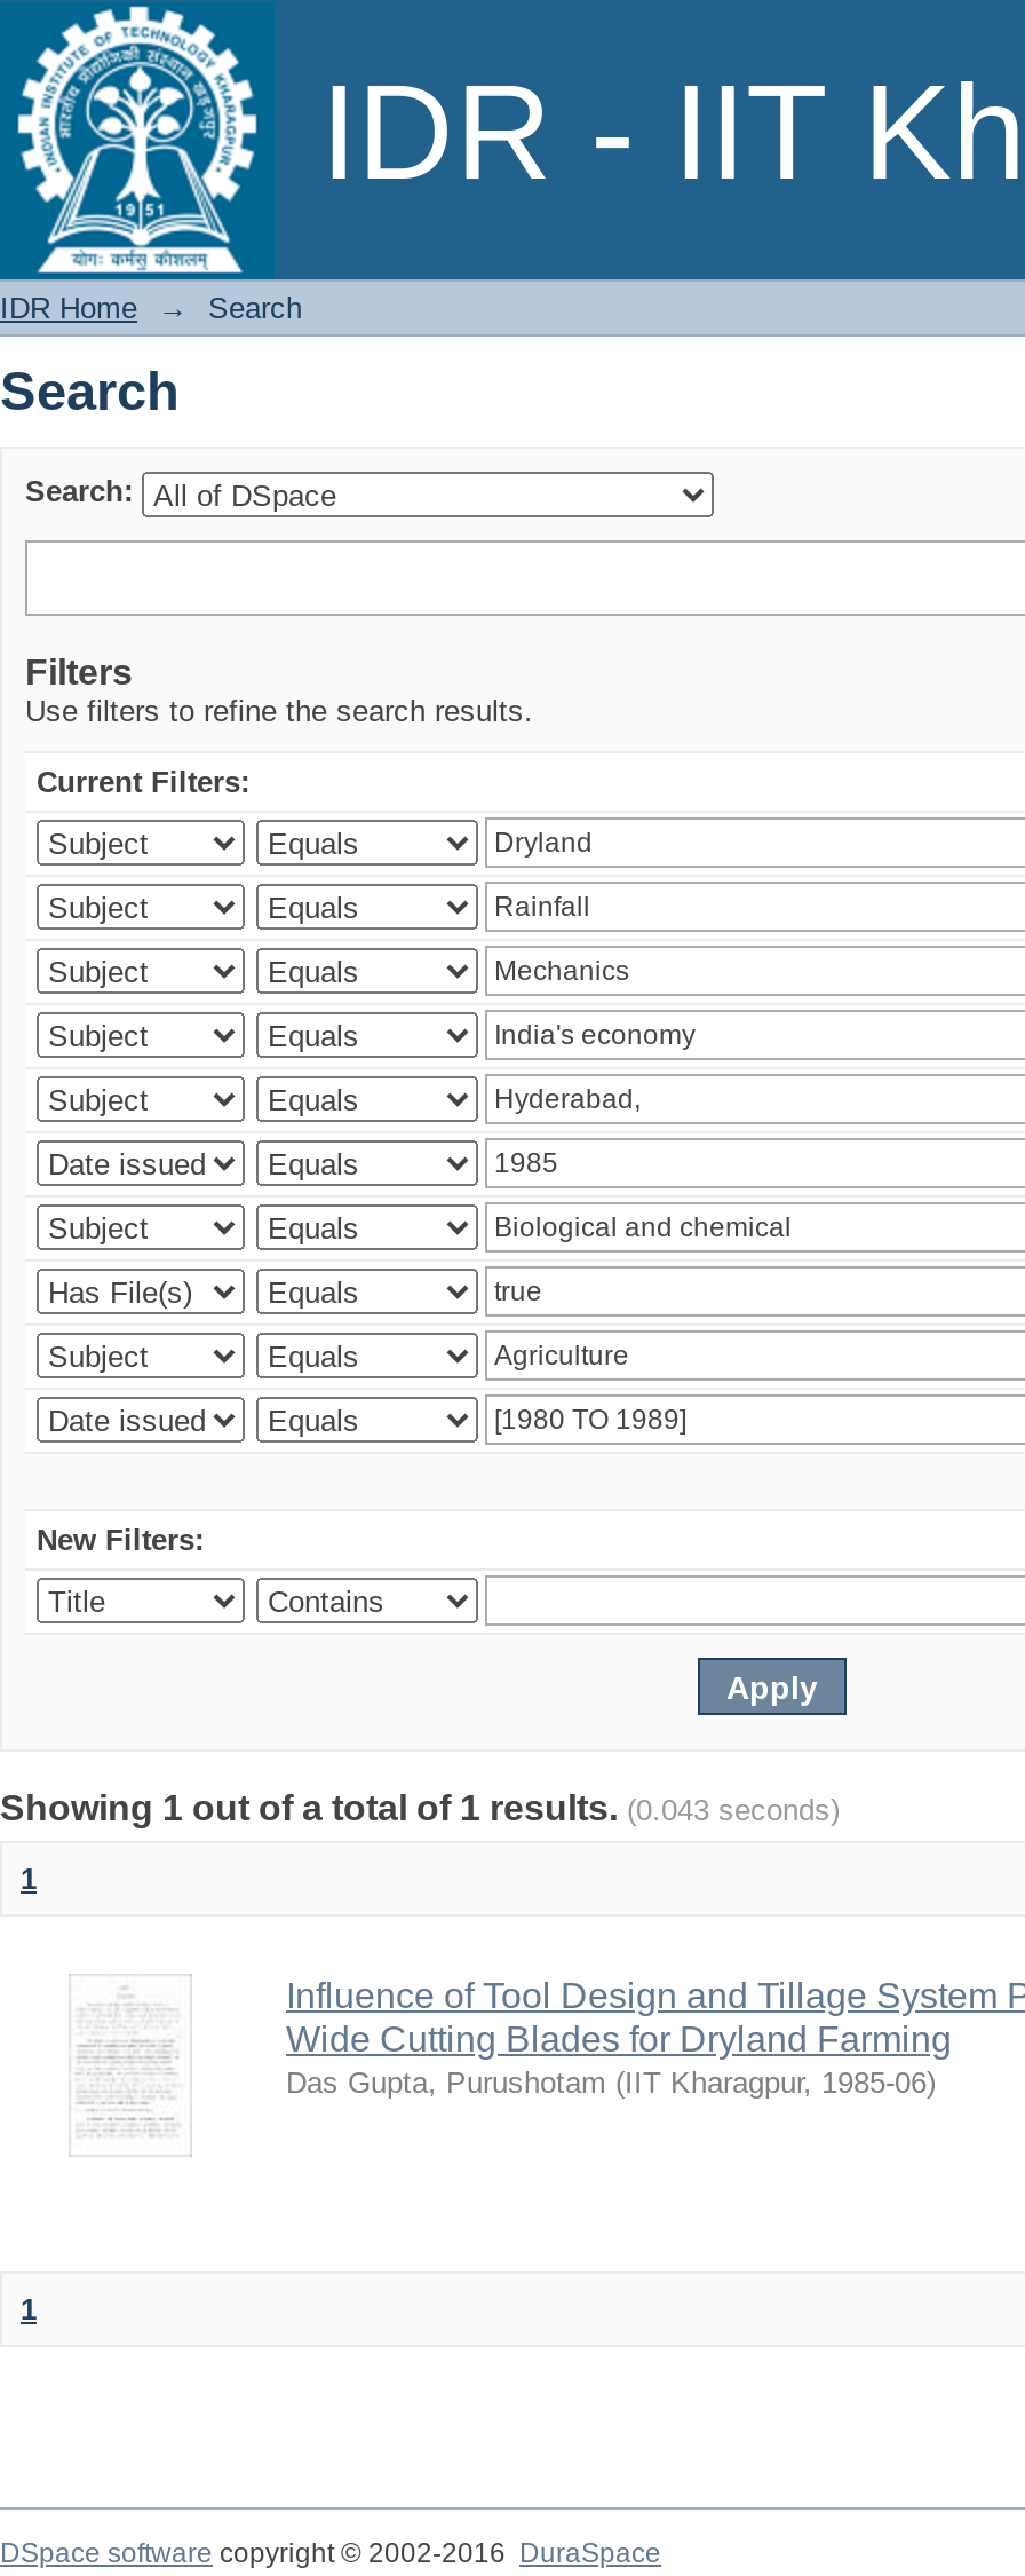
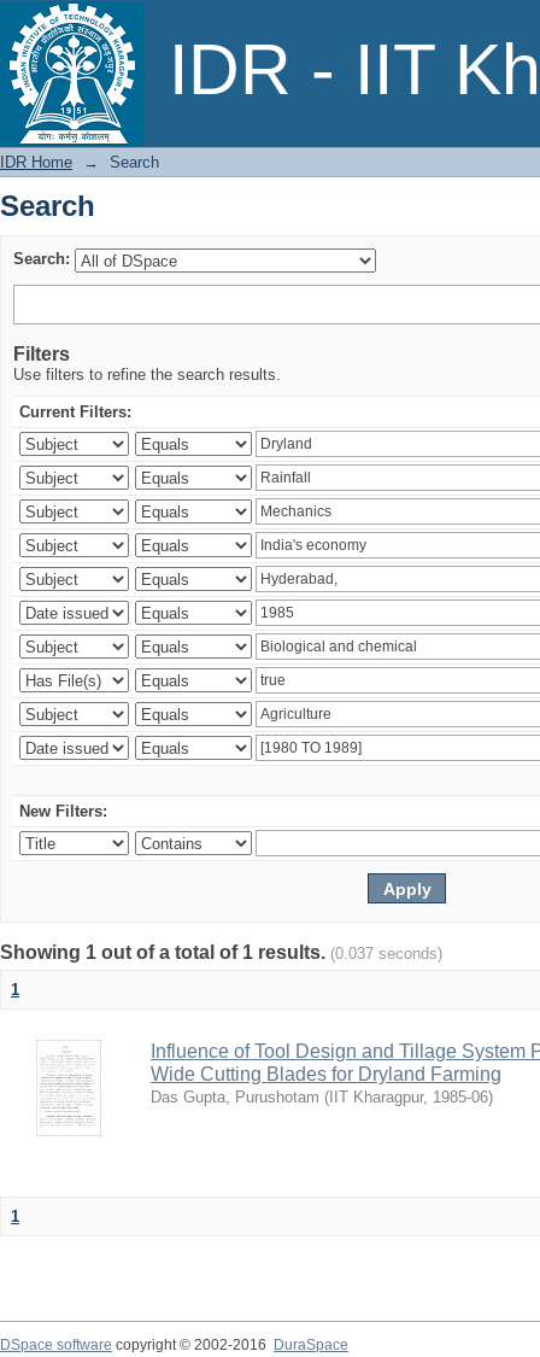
- Showing 1 out of a total of 1 results. (0.043 seconds)
+ Showing 1 out of a total of 1 results. (0.037 seconds)
